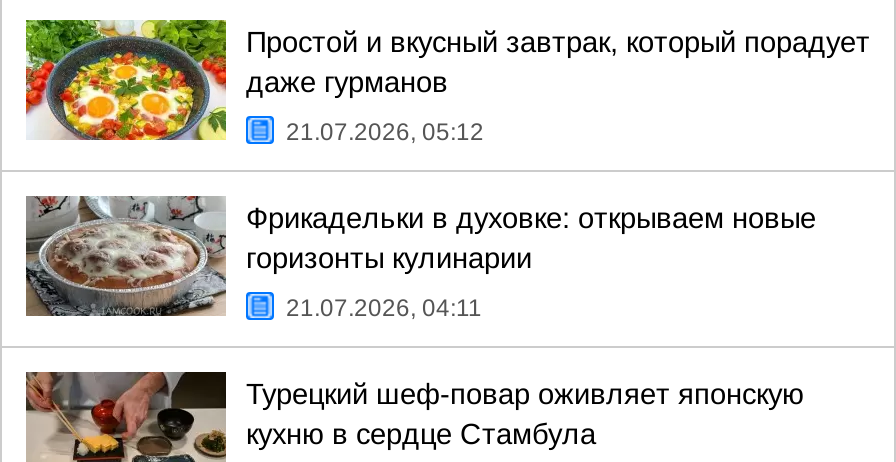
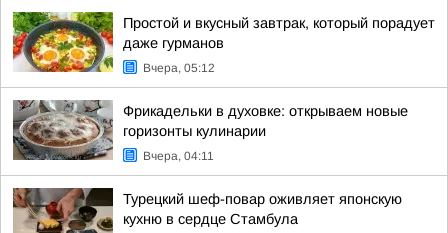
- 21.07.2026, 05:12
+ Вчера, 05:12

- 21.07.2026, 04:11
+ Вчера, 04:11
